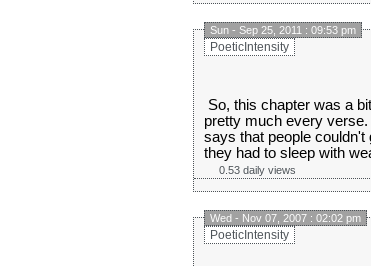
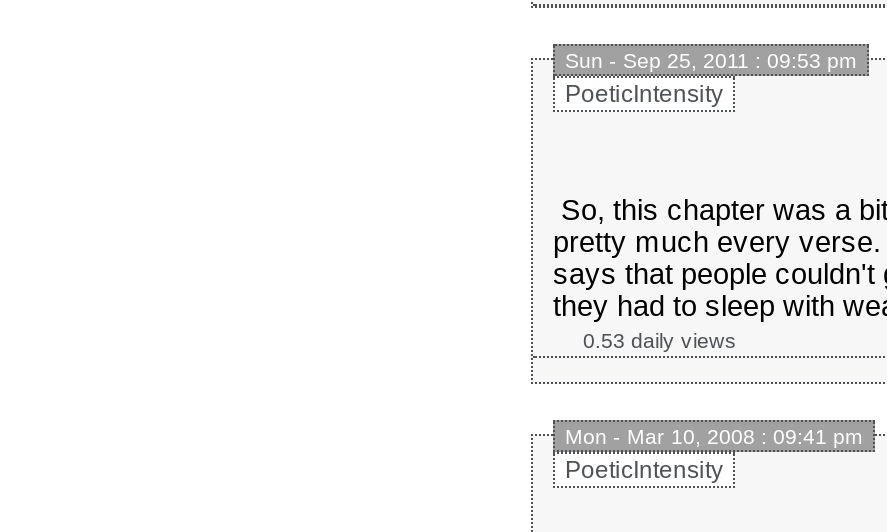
- Wed - Nov 07, 2007 : 02:02 pm
+ Mon - Mar 10, 2008 : 09:41 pm
